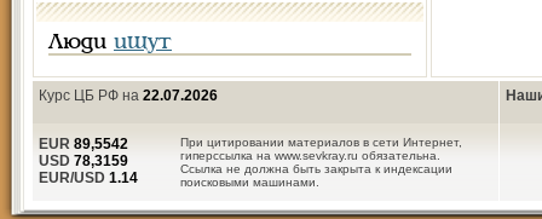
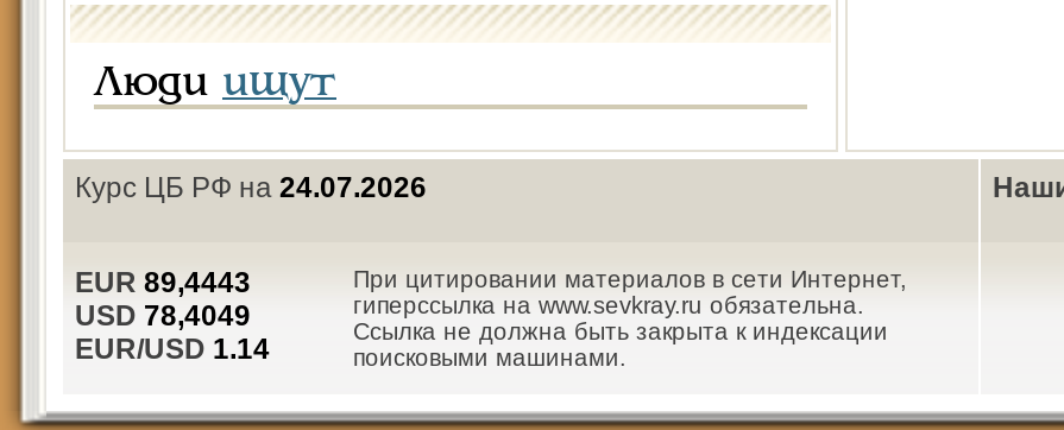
- Курс ЦБ РФ на 22.07.2026
+ Курс ЦБ РФ на 24.07.2026

- EUR 89,5542
+ EUR 89,4443

- USD 78,3159
+ USD 78,4049
